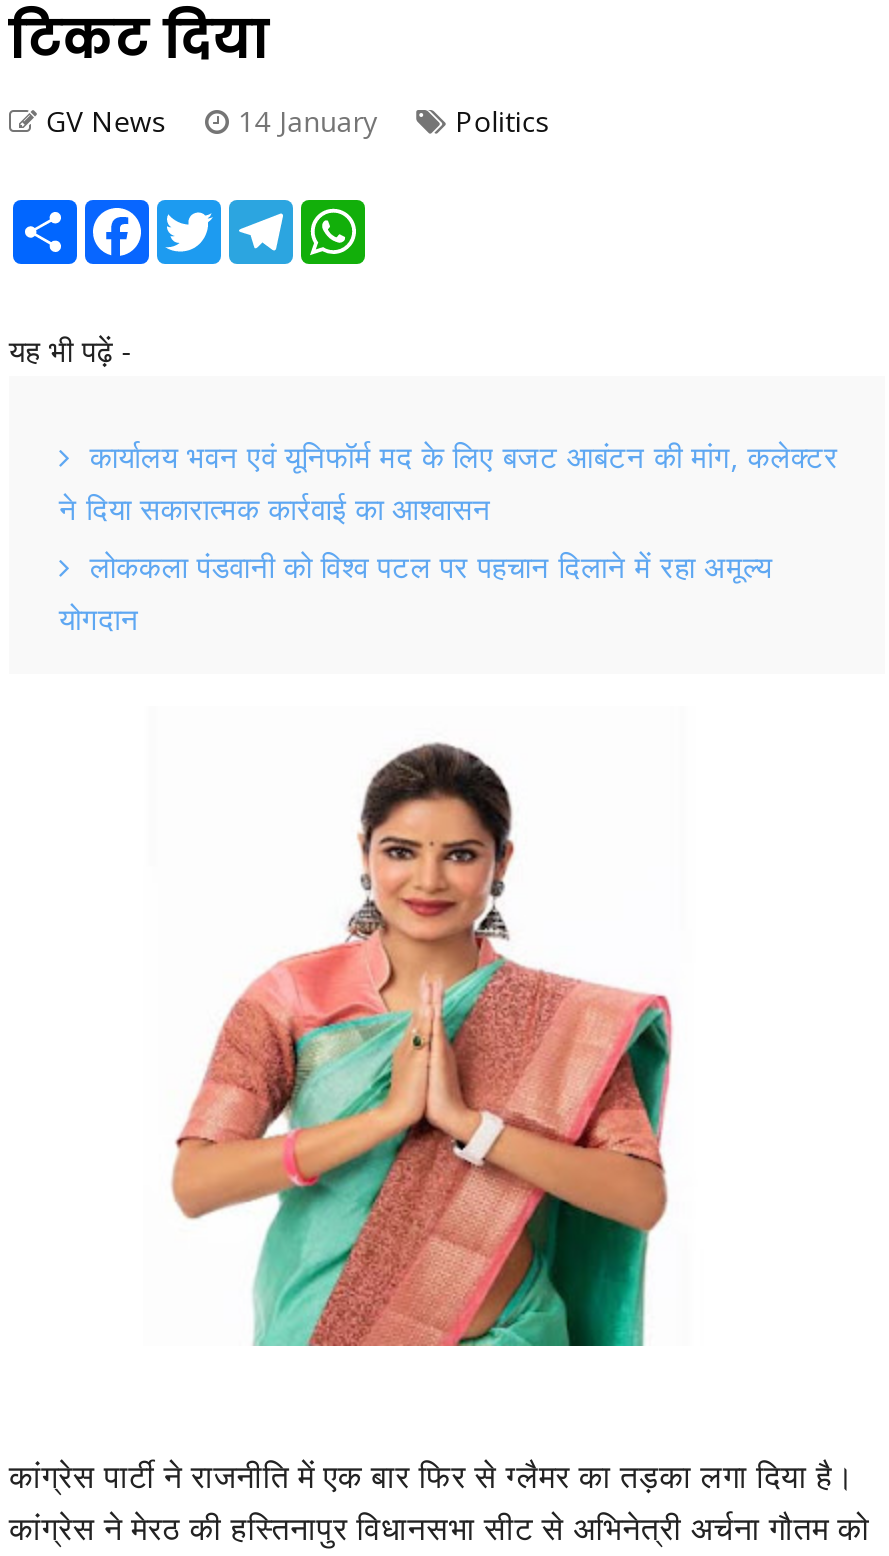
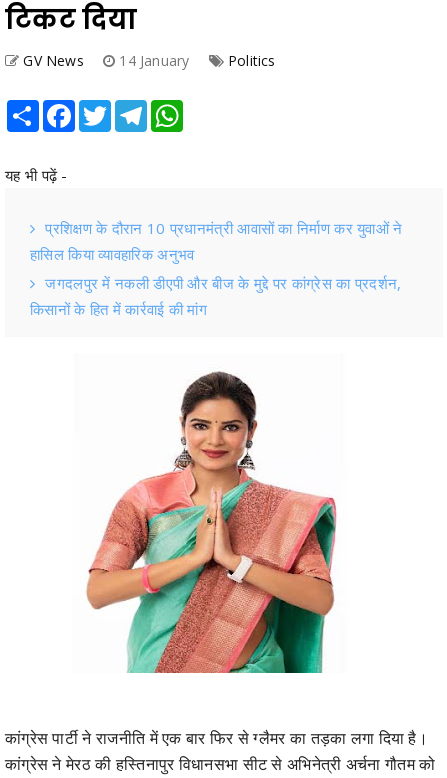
- कार्यालय भवन एवं यूनिफॉर्म मद के लिए बजट आबंटन की मांग, कलेक्टर
- ने दिया सकारात्मक कार्रवाई का आश्वासन
- लोककला पंडवानी को विश्व पटल पर पहचान दिलाने में रहा अमूल्य
- योगदान
+ प्रशिक्षण के दौरान 10 प्रधानमंत्री आवासों का निर्माण कर युवाओं ने
+ हासिल किया व्यावहारिक अनुभव
+ जगदलपुर में नकली डीएपी और बीज के मुद्दे पर कांग्रेस का प्रदर्शन,
+ किसानों के हित में कार्रवाई की मांग
